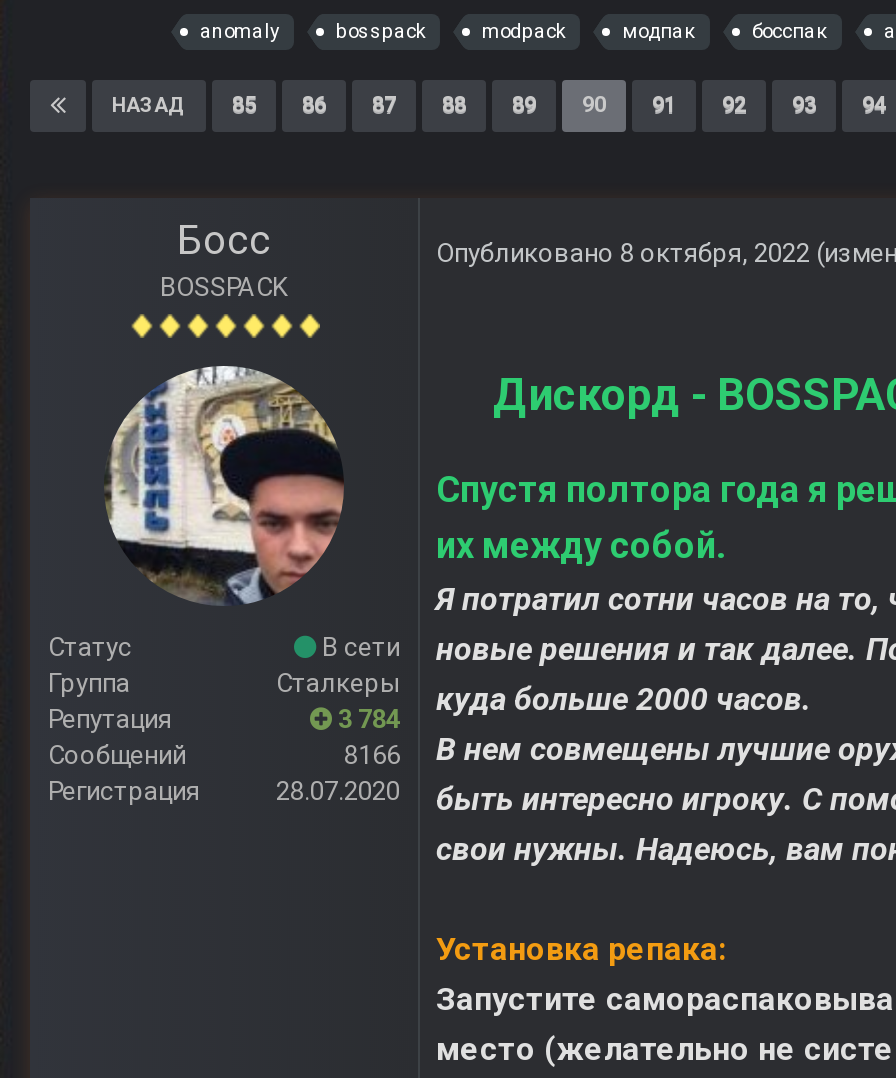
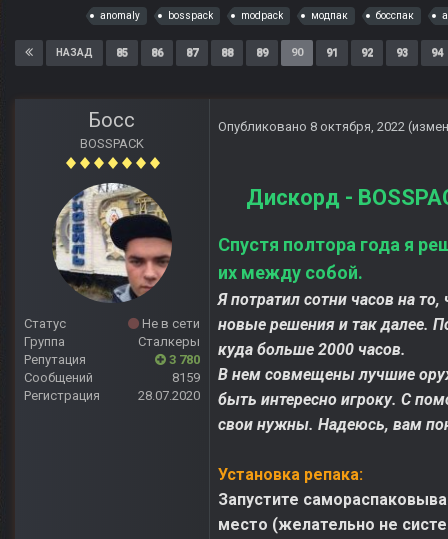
- В сети
+ Не в сети

- 3 784
+ 3 780

- 8166
+ 8159
